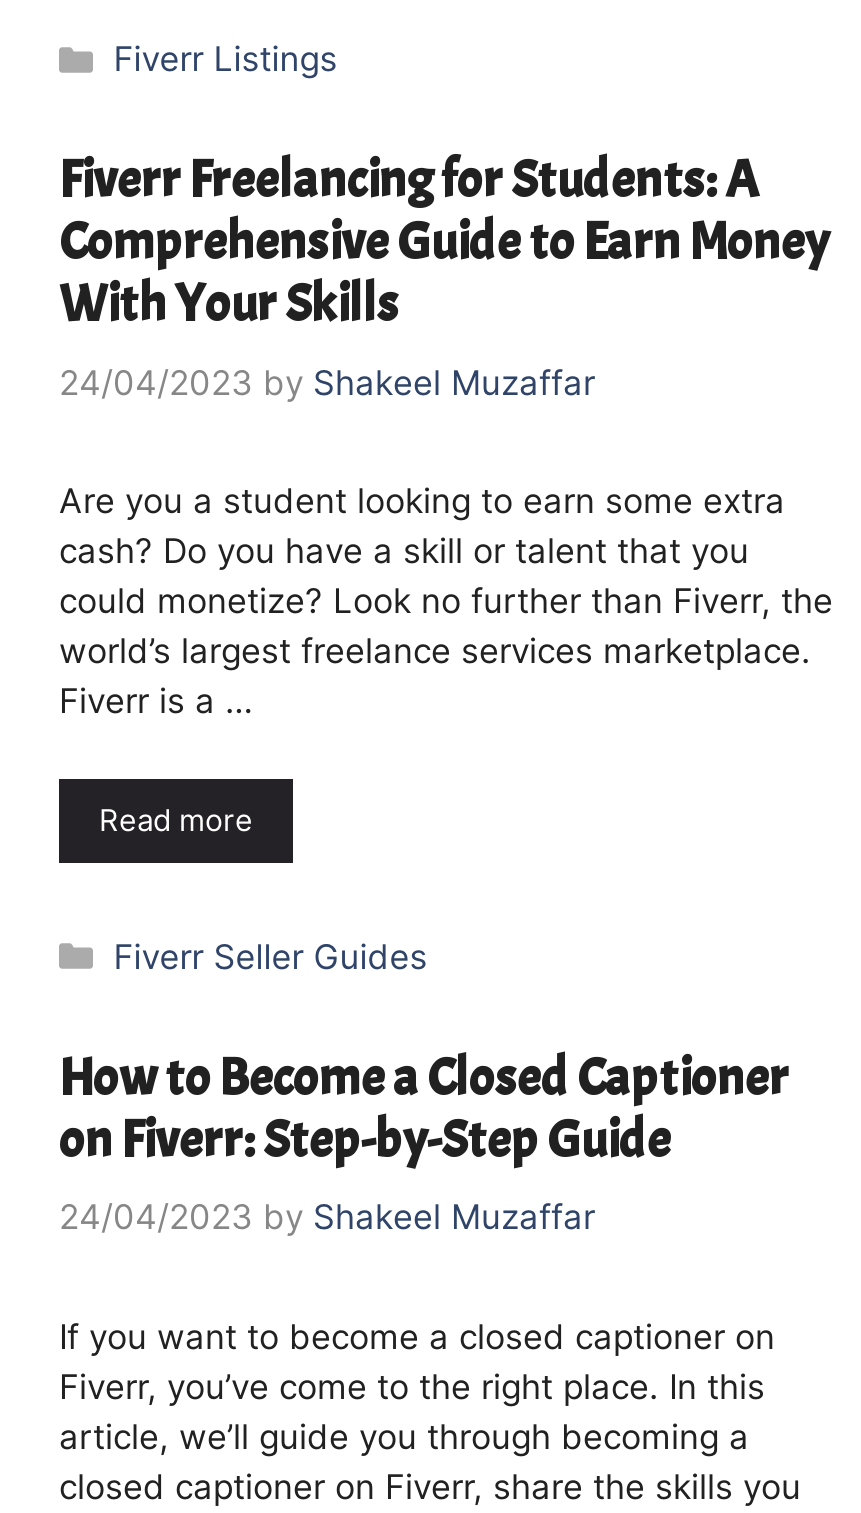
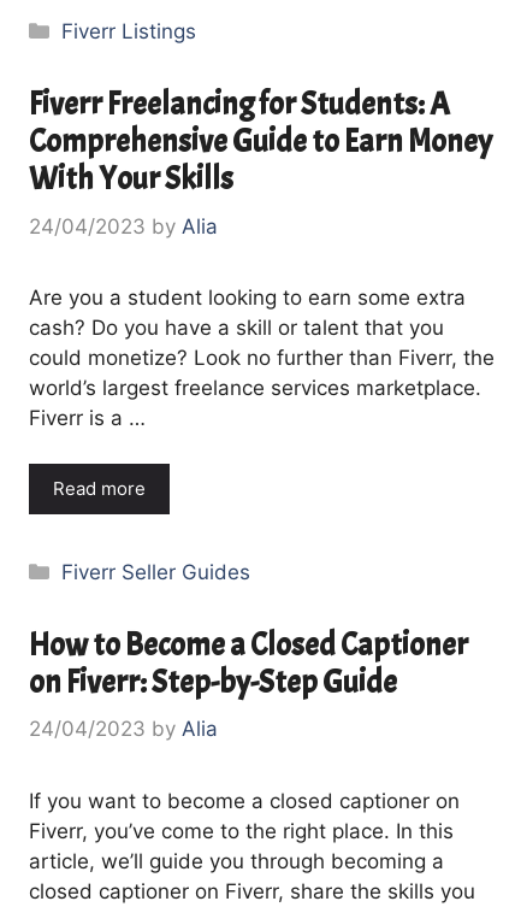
- 24/04/2023 by Shakeel Muzaffar
+ 24/04/2023 by Alia

- 24/04/2023 by Shakeel Muzaffar
+ 24/04/2023 by Alia
